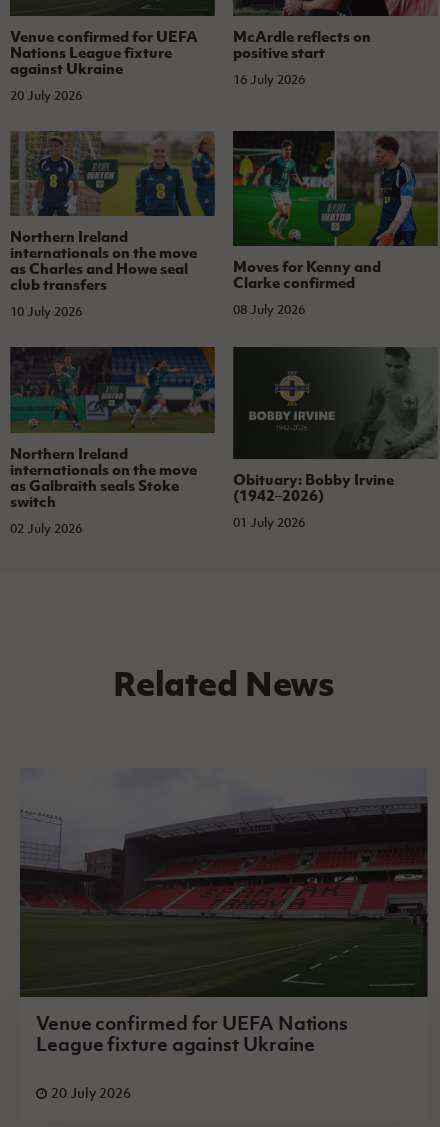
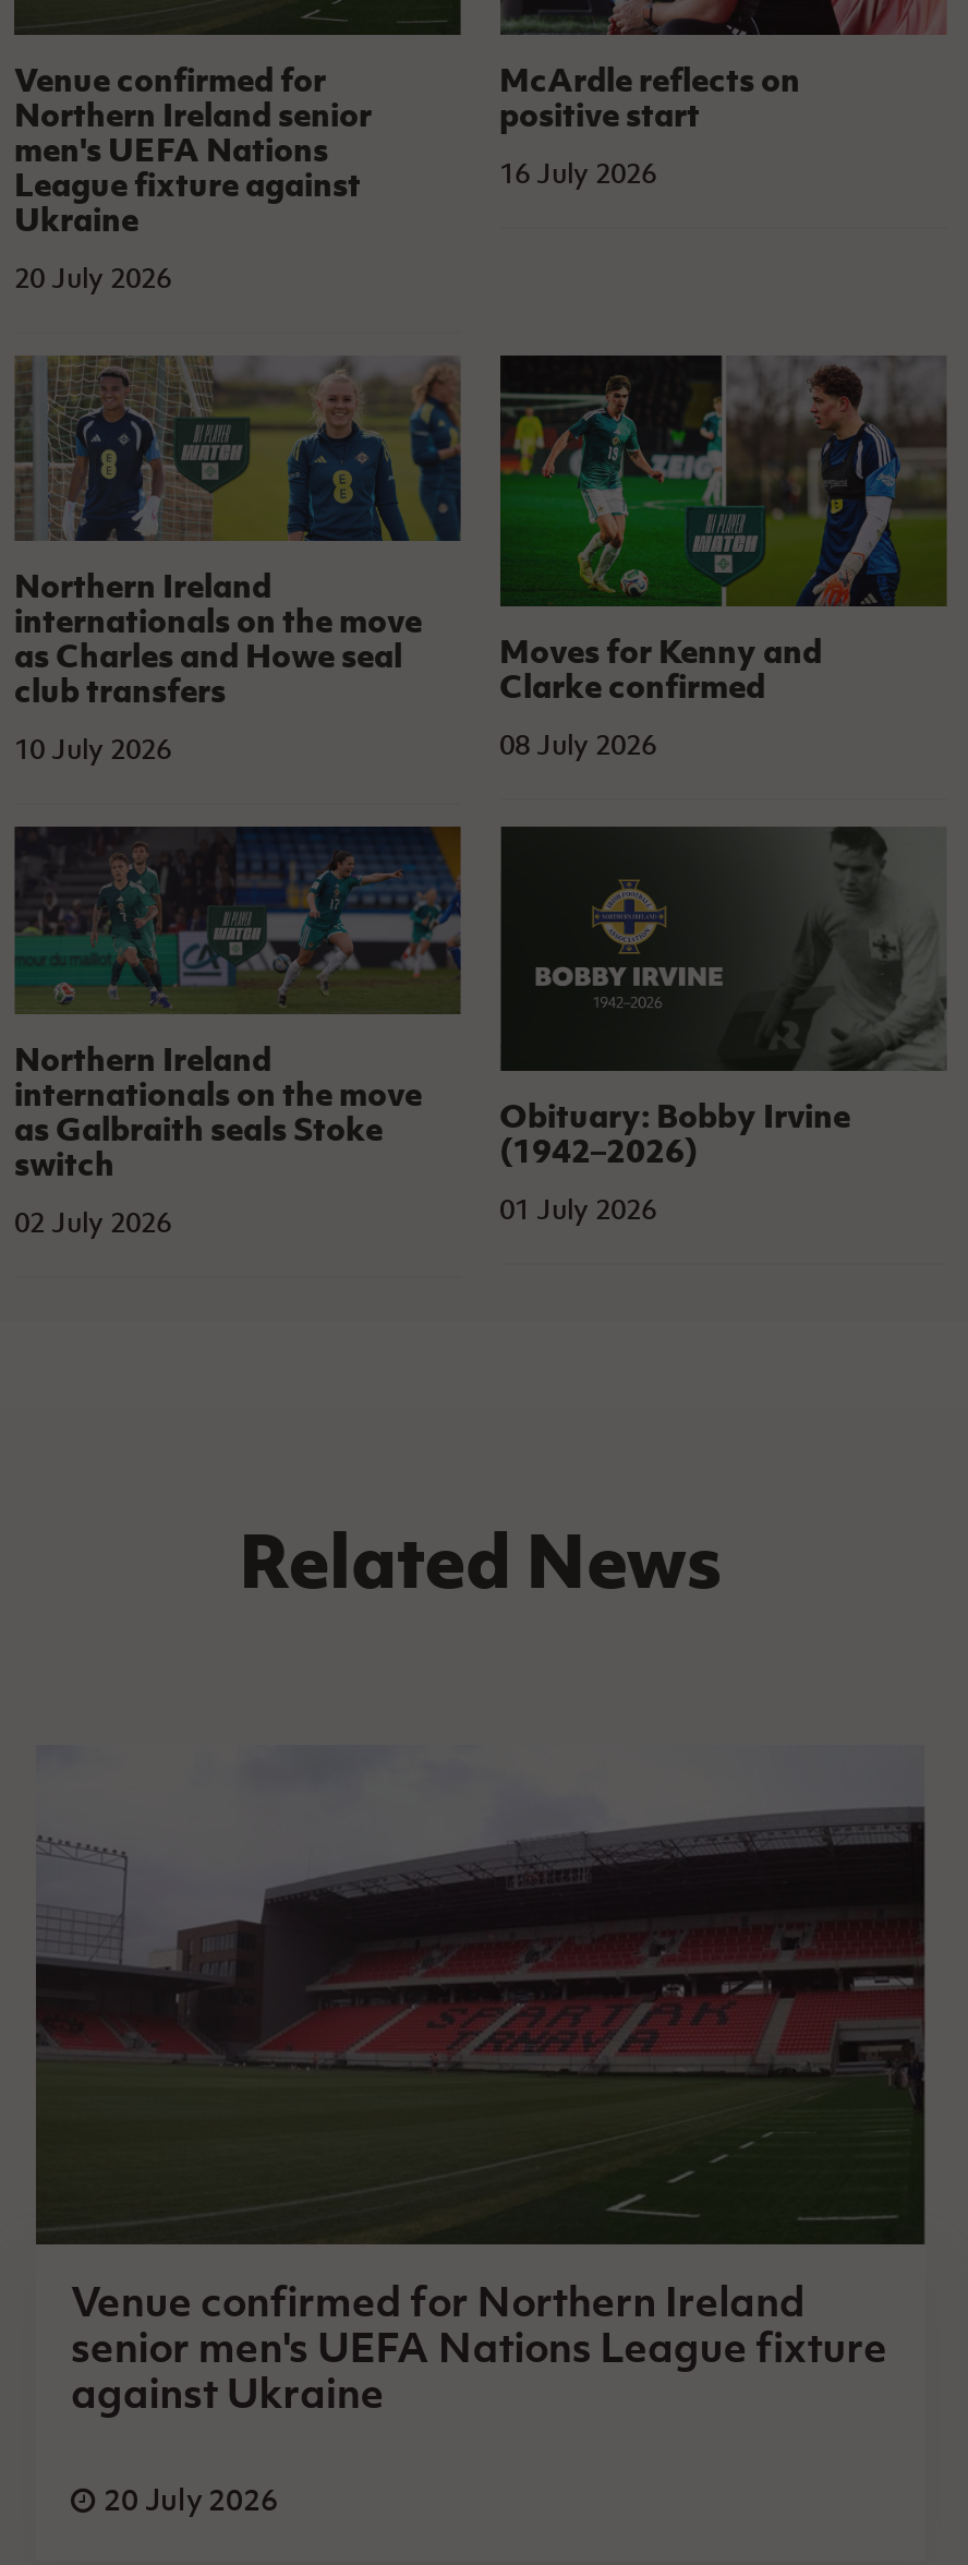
- Venue confirmed for UEFA
- Nations League fixture
+ Venue confirmed for
+ Northern Ireland senior
+ men's UEFA Nations
+ League fixture against
+ Ukraine

moved down: against Ukraine

- Venue confirmed for UEFA Nations
- League fixture against Ukraine
+ Venue confirmed for Northern Ireland
+ senior men's UEFA Nations League fixture
